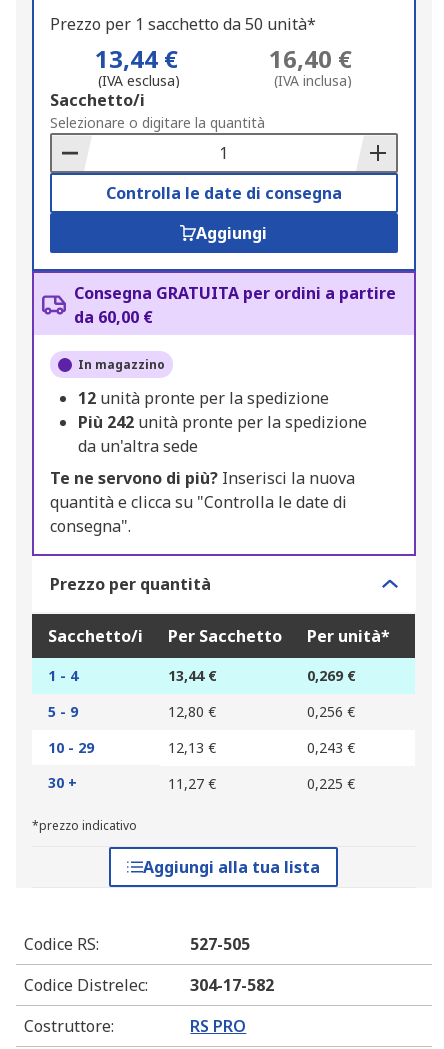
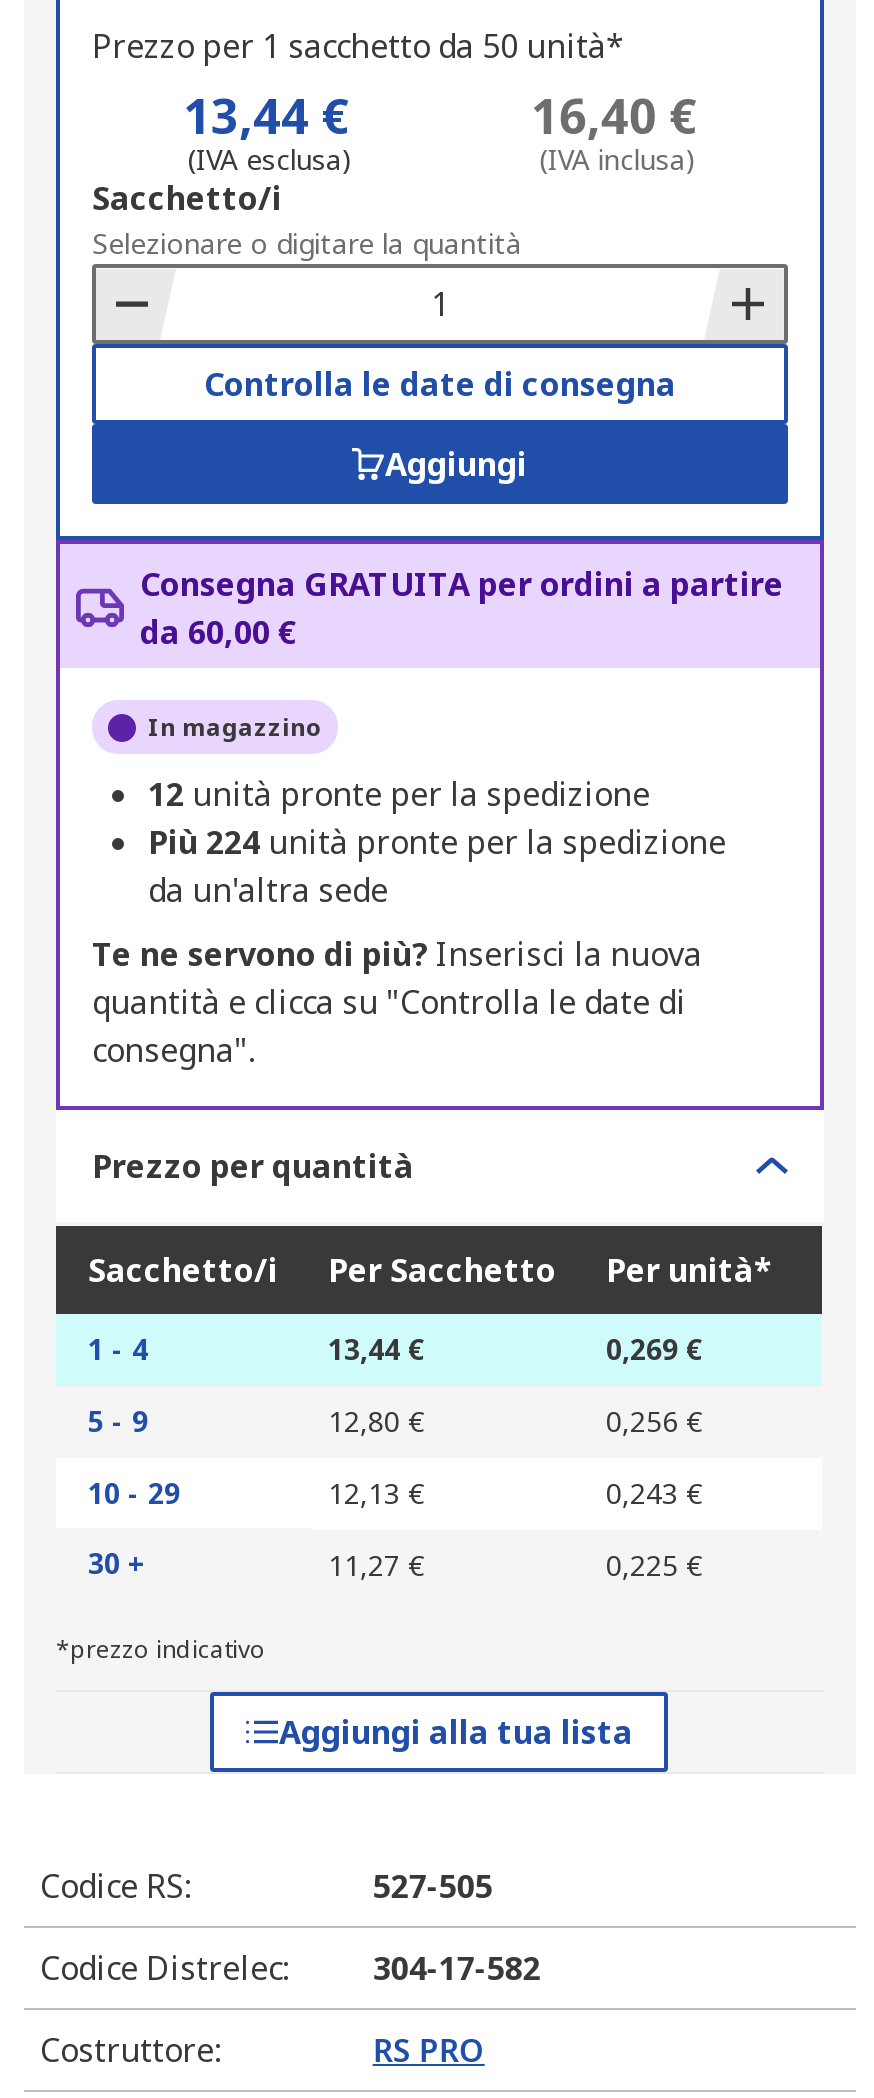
- Più 242 unità pronte per la spedizione
+ Più 224 unità pronte per la spedizione
